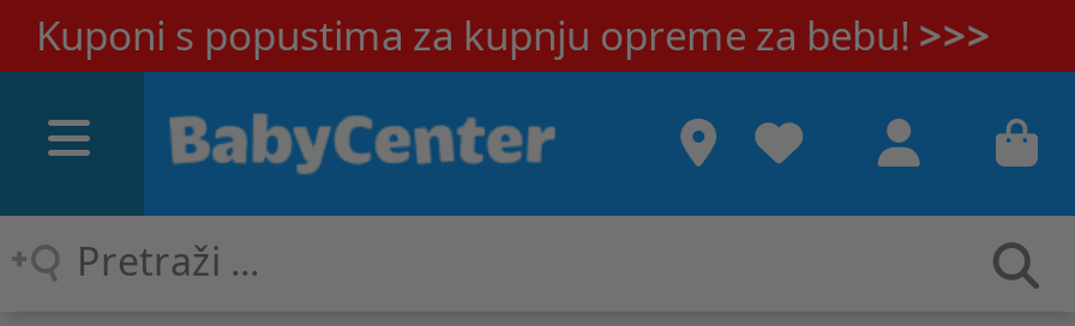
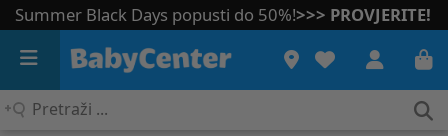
- Kuponi s popustima za kupnju opreme za bebu! >>>
+ Summer Black Days popusti do 50%! >>> PROVJERITE!
